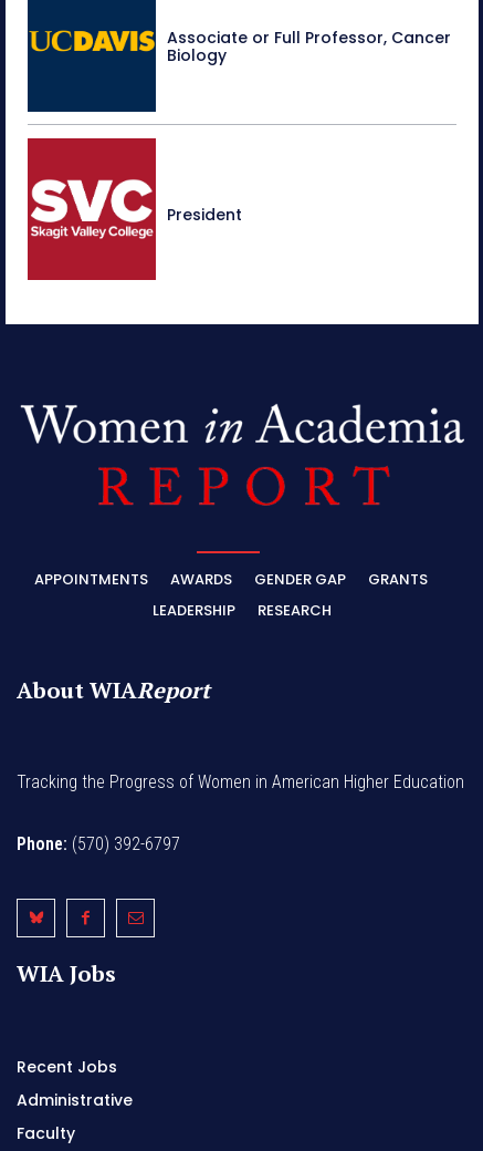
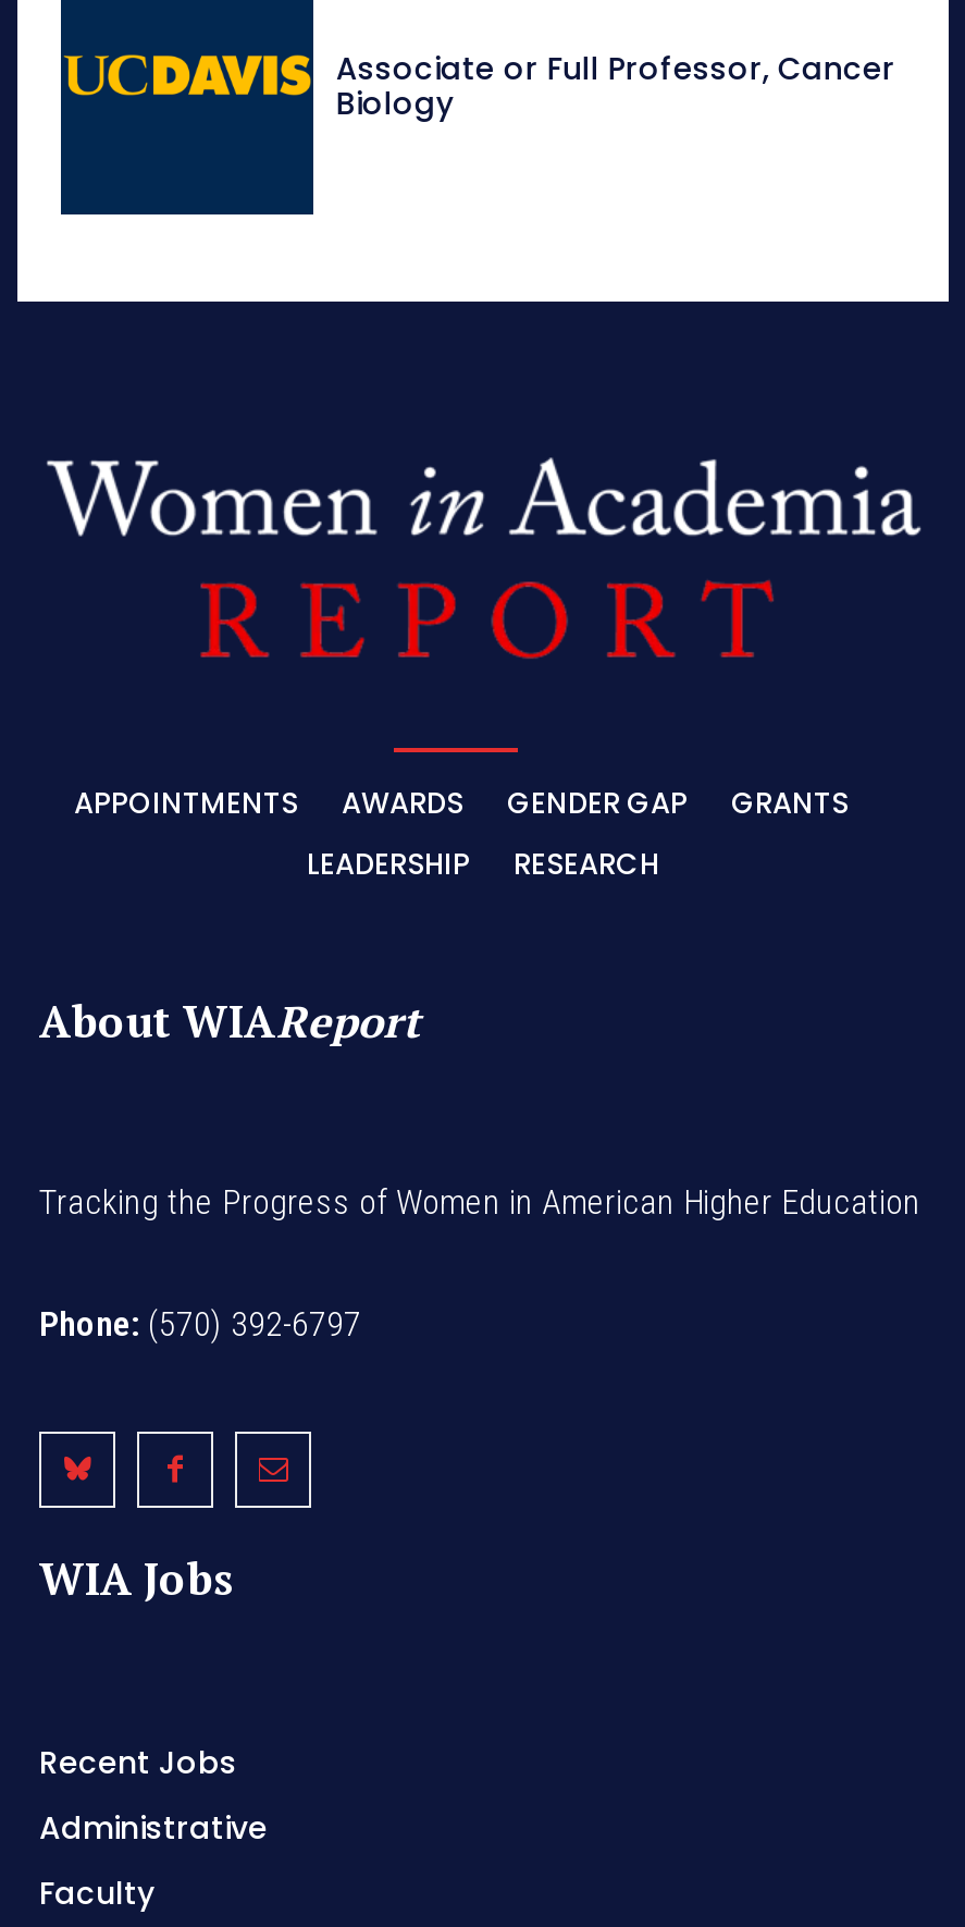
- [image]
- President
